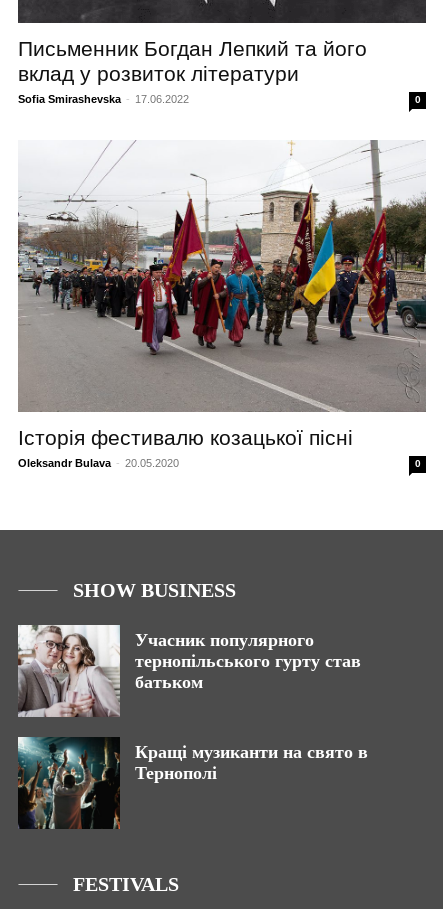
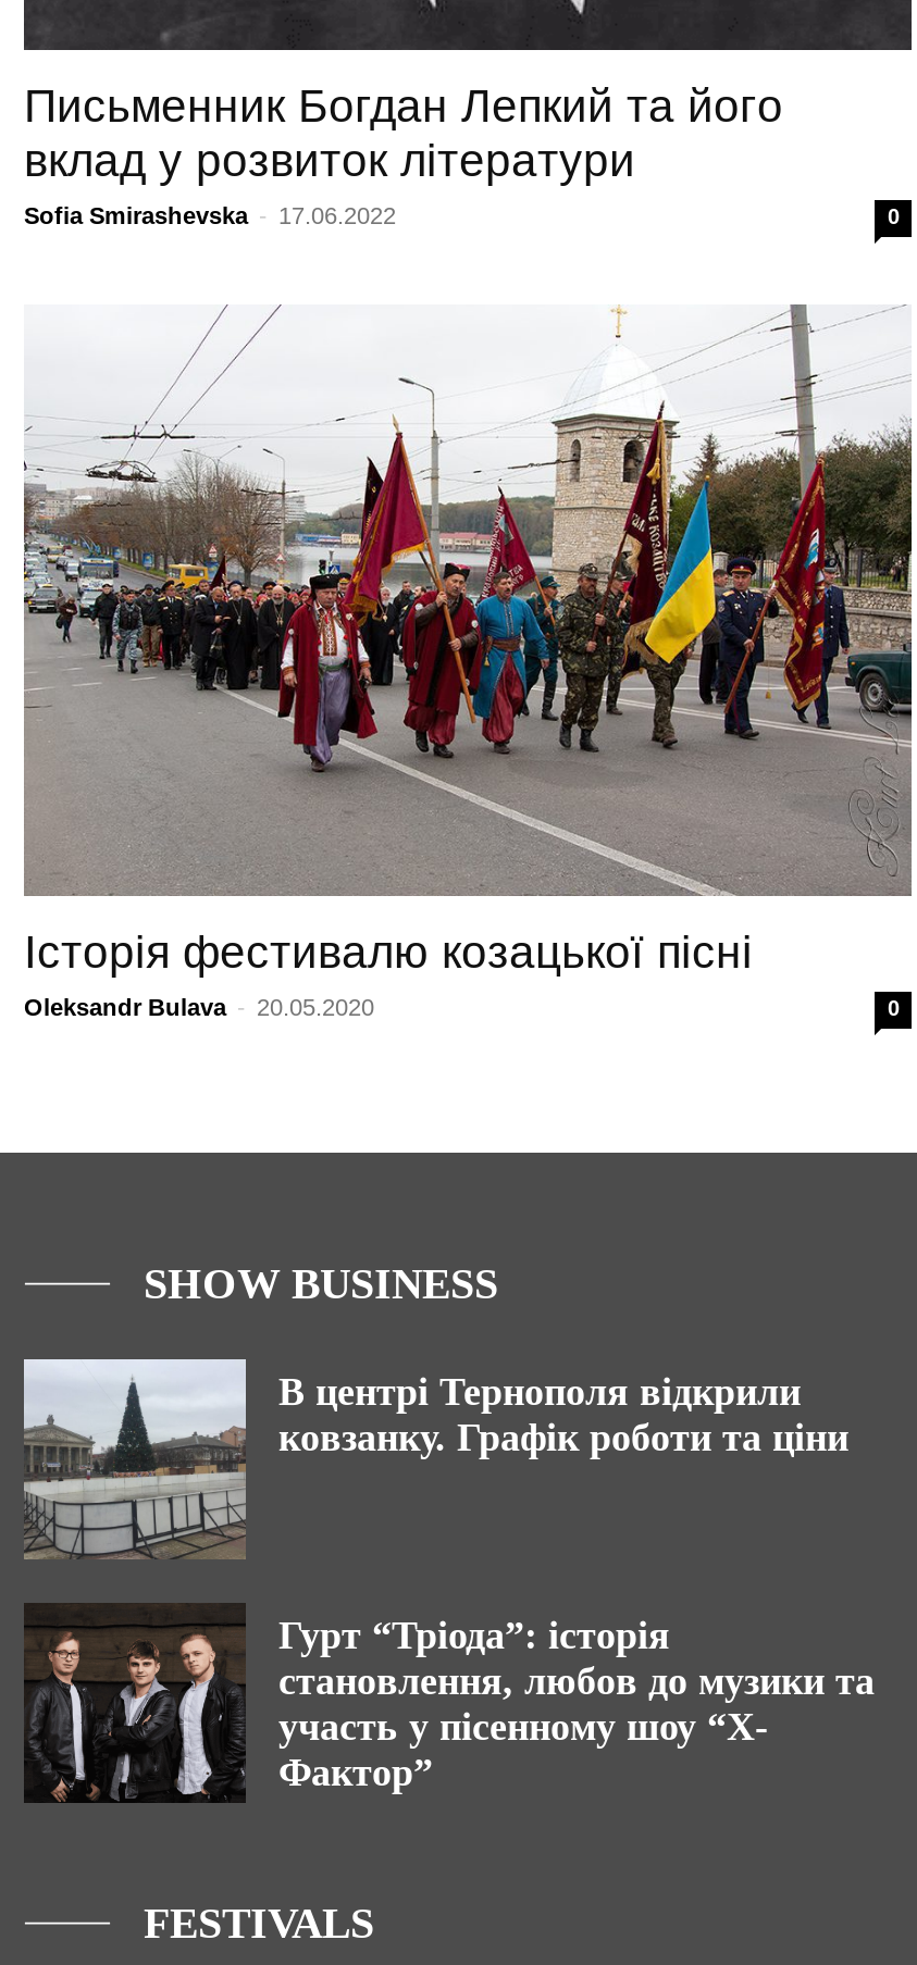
- [image]
- Учасник популярного
- тернопільського гурту став
- батьком
+ [image]
+ В центрі Тернополя відкрили
+ ковзанку. Графік роботи та ціни

- [image]
- Кращі музиканти на свято в
- Тернополі
+ [image]
+ Гурт “Тріода”: історія
+ становлення, любов до музики та
+ участь у пісенному шоу “Х-
+ Фактор”
